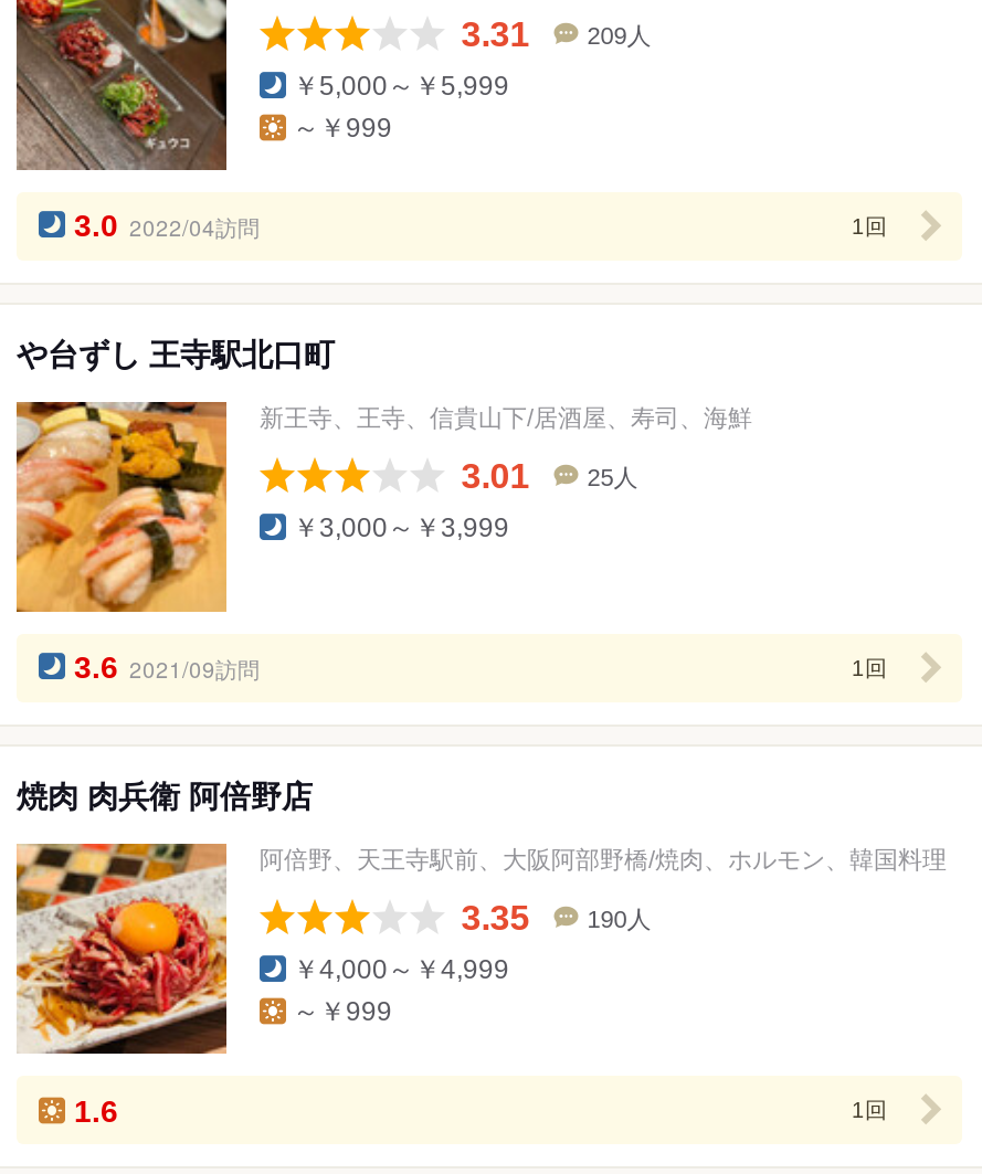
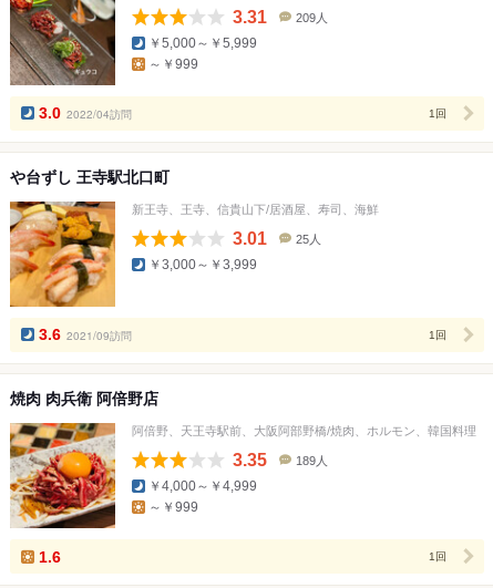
- 190人
+ 189人
